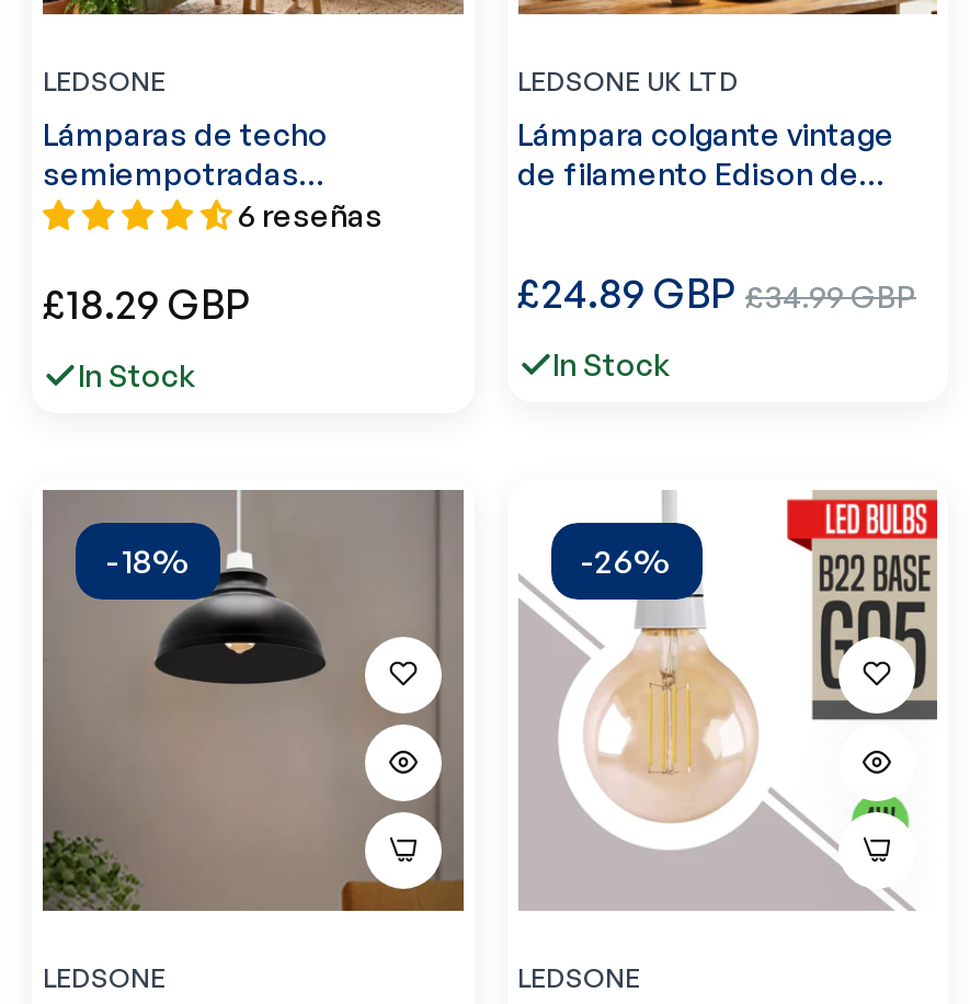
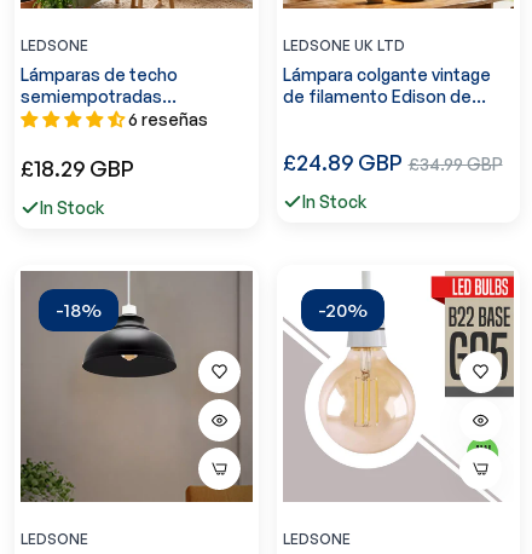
- -26%
+ -20%
